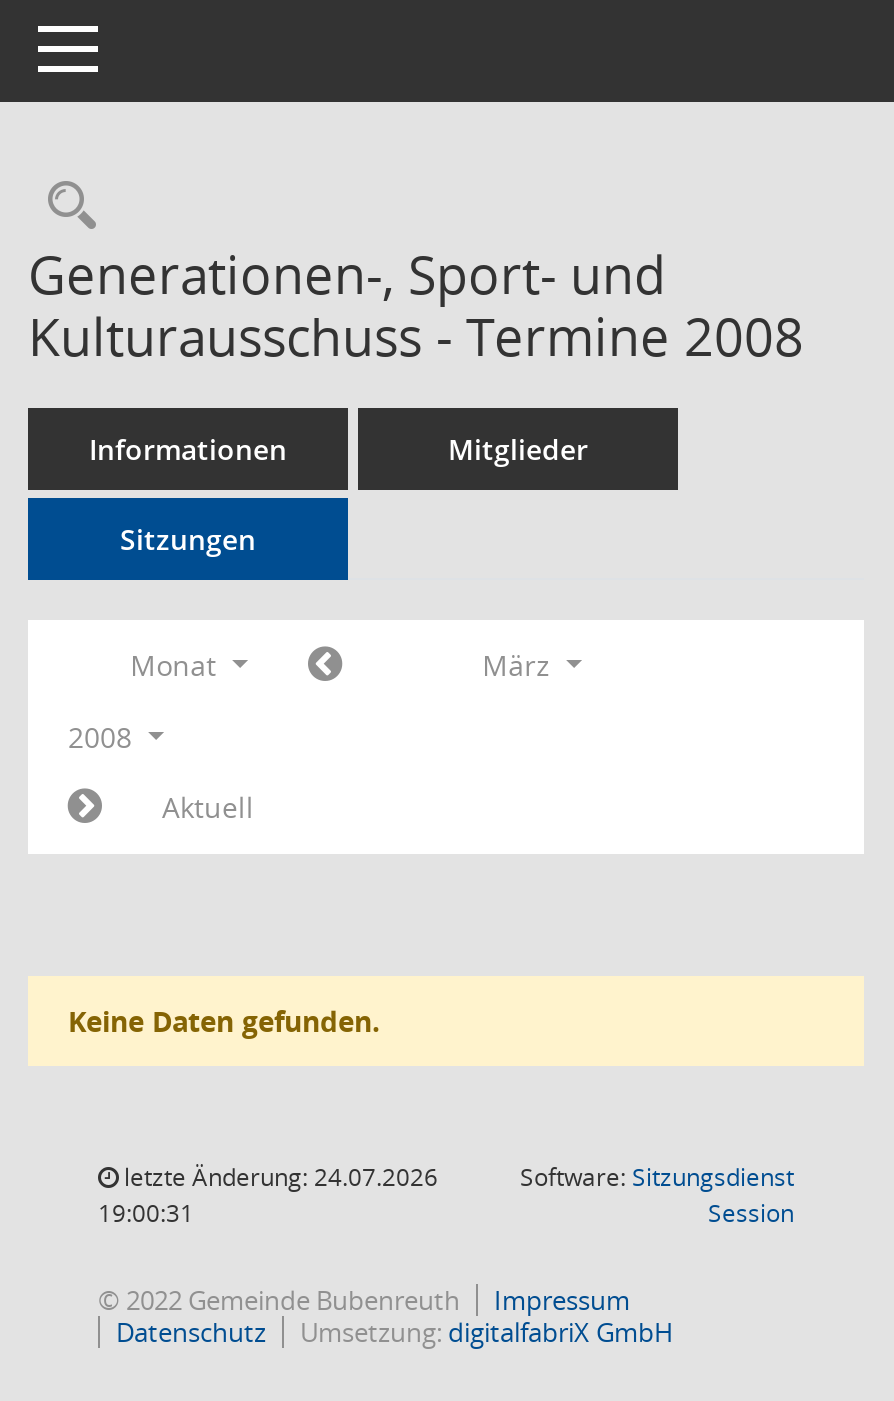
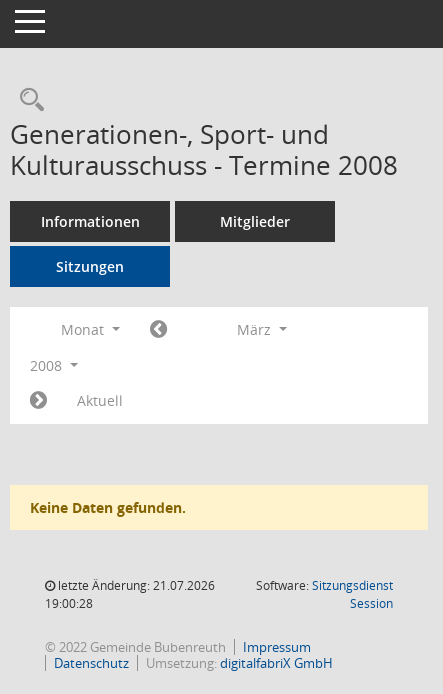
- letzte Änderung: 24.07.2026
+ letzte Änderung: 21.07.2026

- 19:00:31
+ 19:00:28
